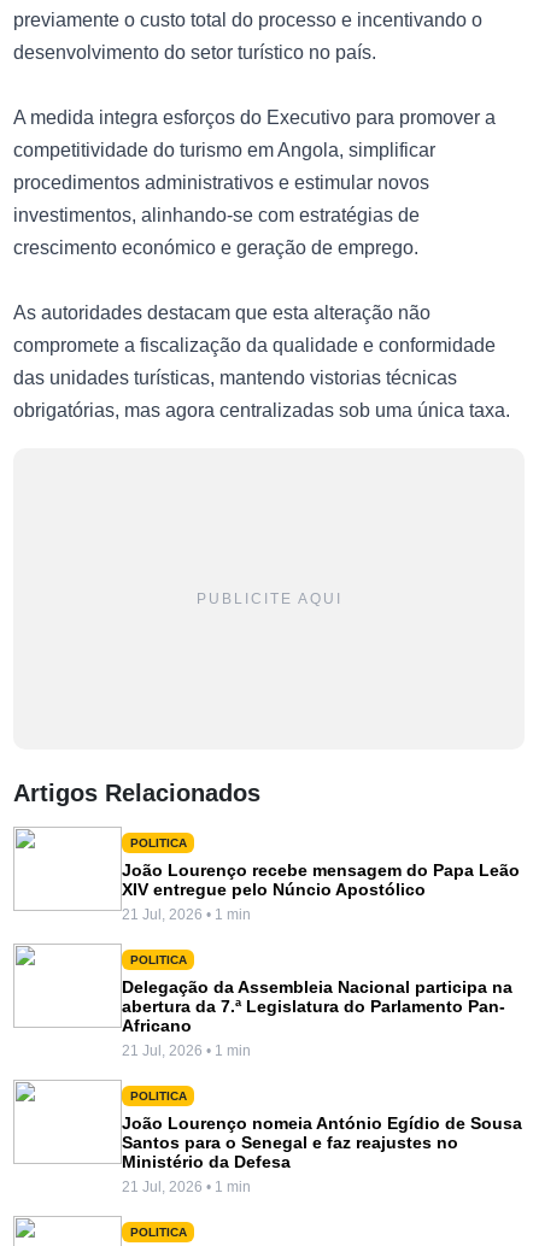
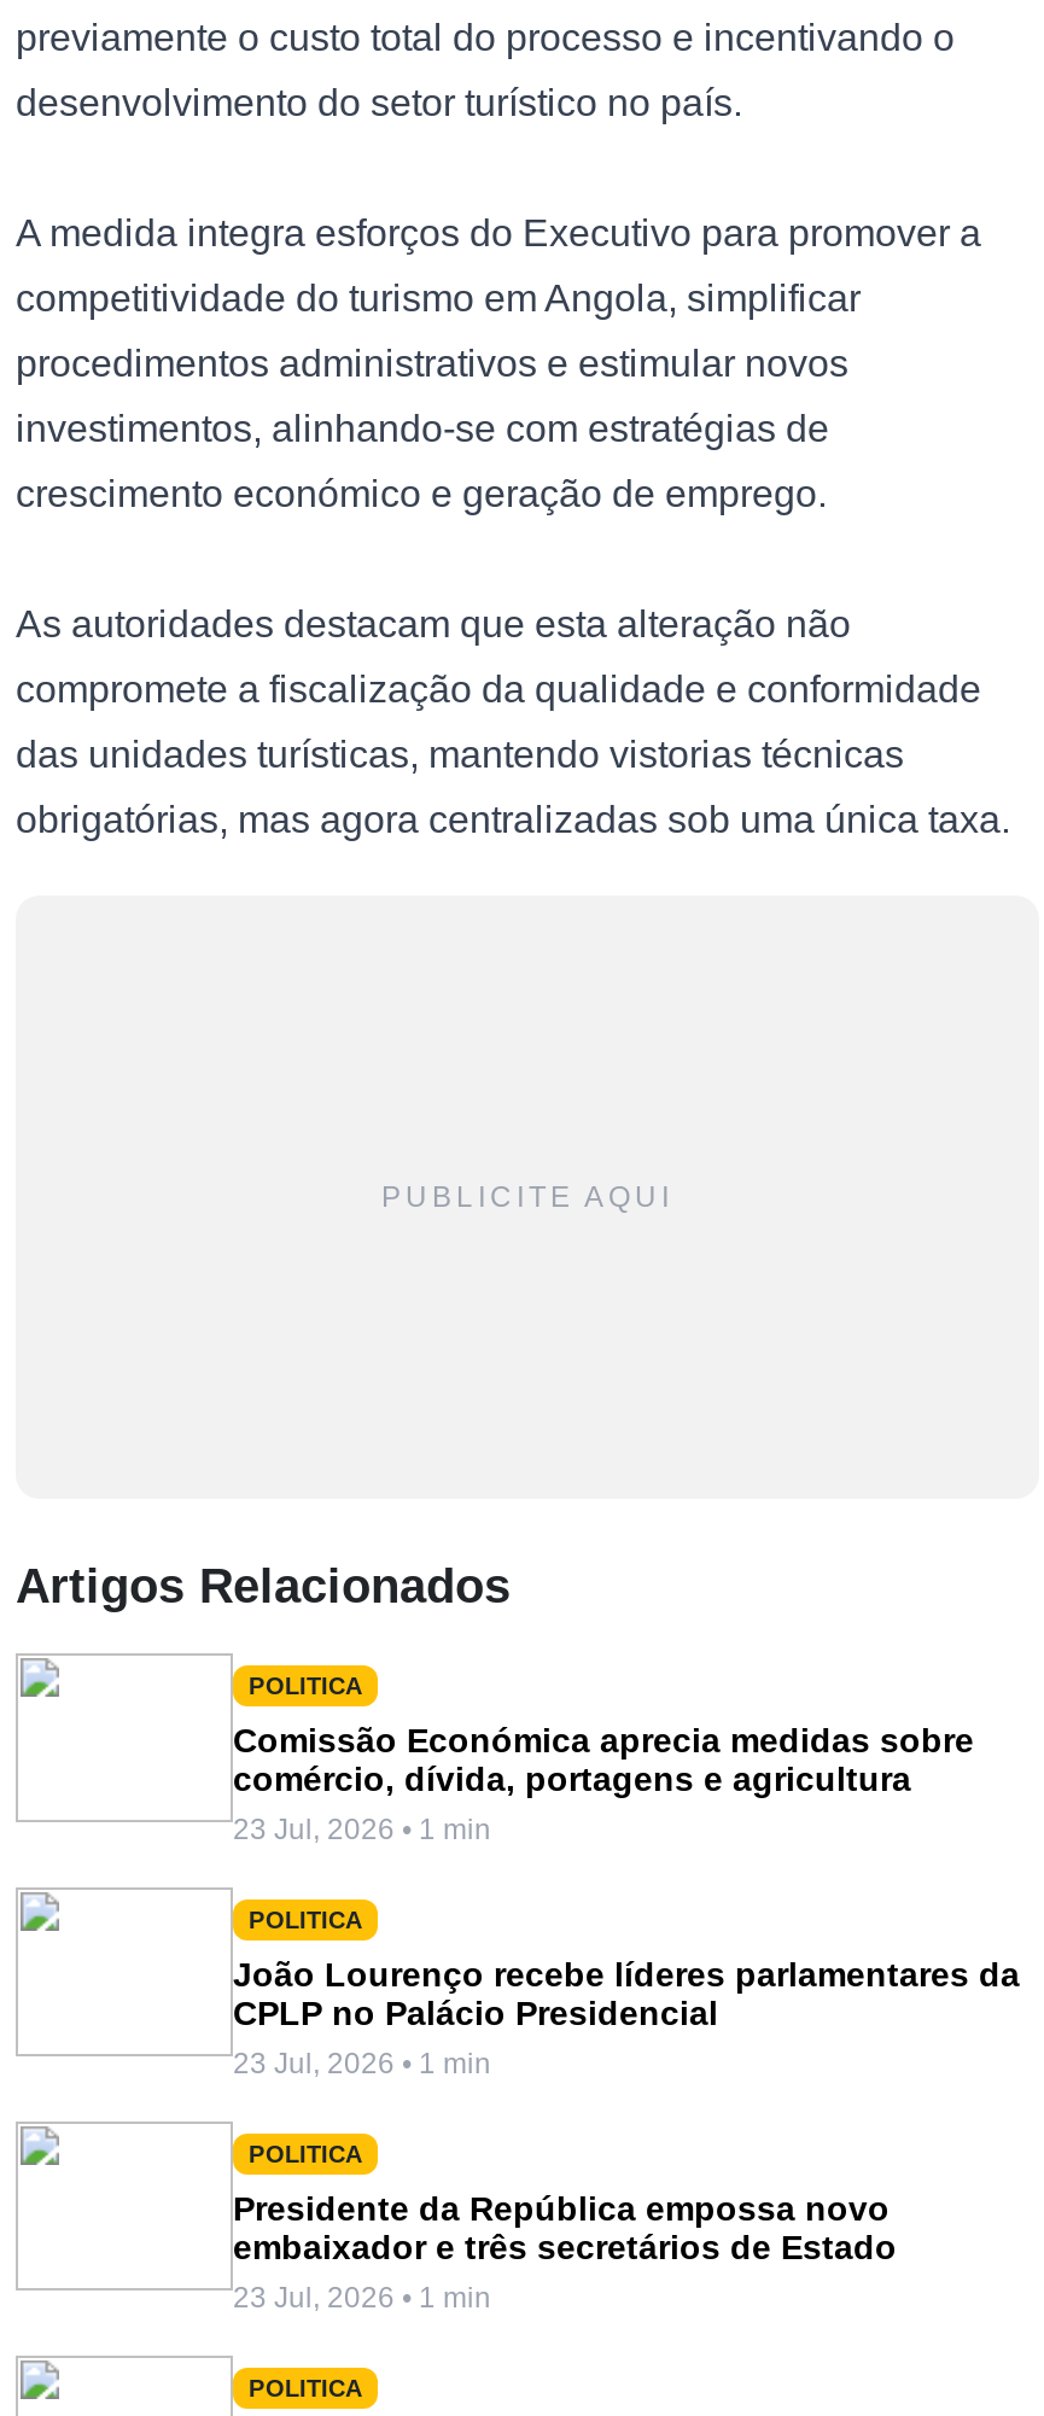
- João Lourenço recebe mensagem do Papa Leão
- XIV entregue pelo Núncio Apostólico
- 21 Jul, 2026 • 1 min
+ Comissão Económica aprecia medidas sobre
+ comércio, dívida, portagens e agricultura
+ 23 Jul, 2026 • 1 min

- Delegação da Assembleia Nacional participa na
- abertura da 7.ª Legislatura do Parlamento Pan-
- Africano
- 21 Jul, 2026 • 1 min
+ João Lourenço recebe líderes parlamentares da
+ CPLP no Palácio Presidencial
+ 23 Jul, 2026 • 1 min

- João Lourenço nomeia António Egídio de Sousa
- Santos para o Senegal e faz reajustes no
- Ministério da Defesa
- 21 Jul, 2026 • 1 min
+ Presidente da República empossa novo
+ embaixador e três secretários de Estado
+ 23 Jul, 2026 • 1 min
